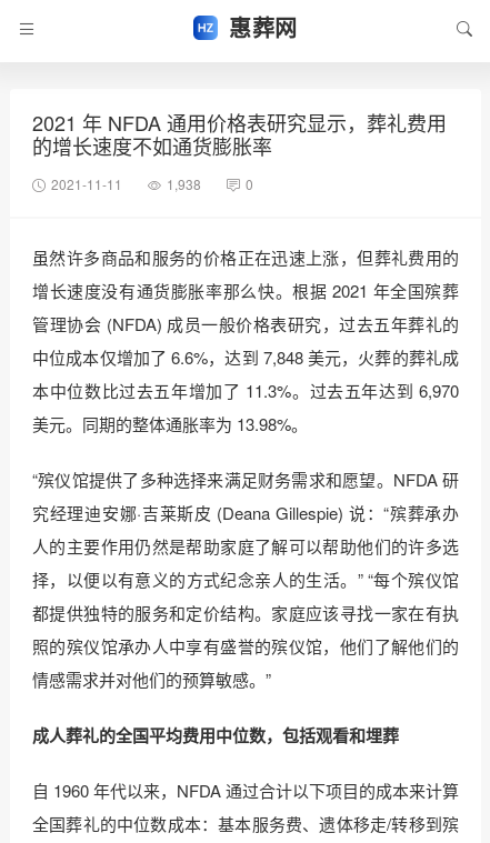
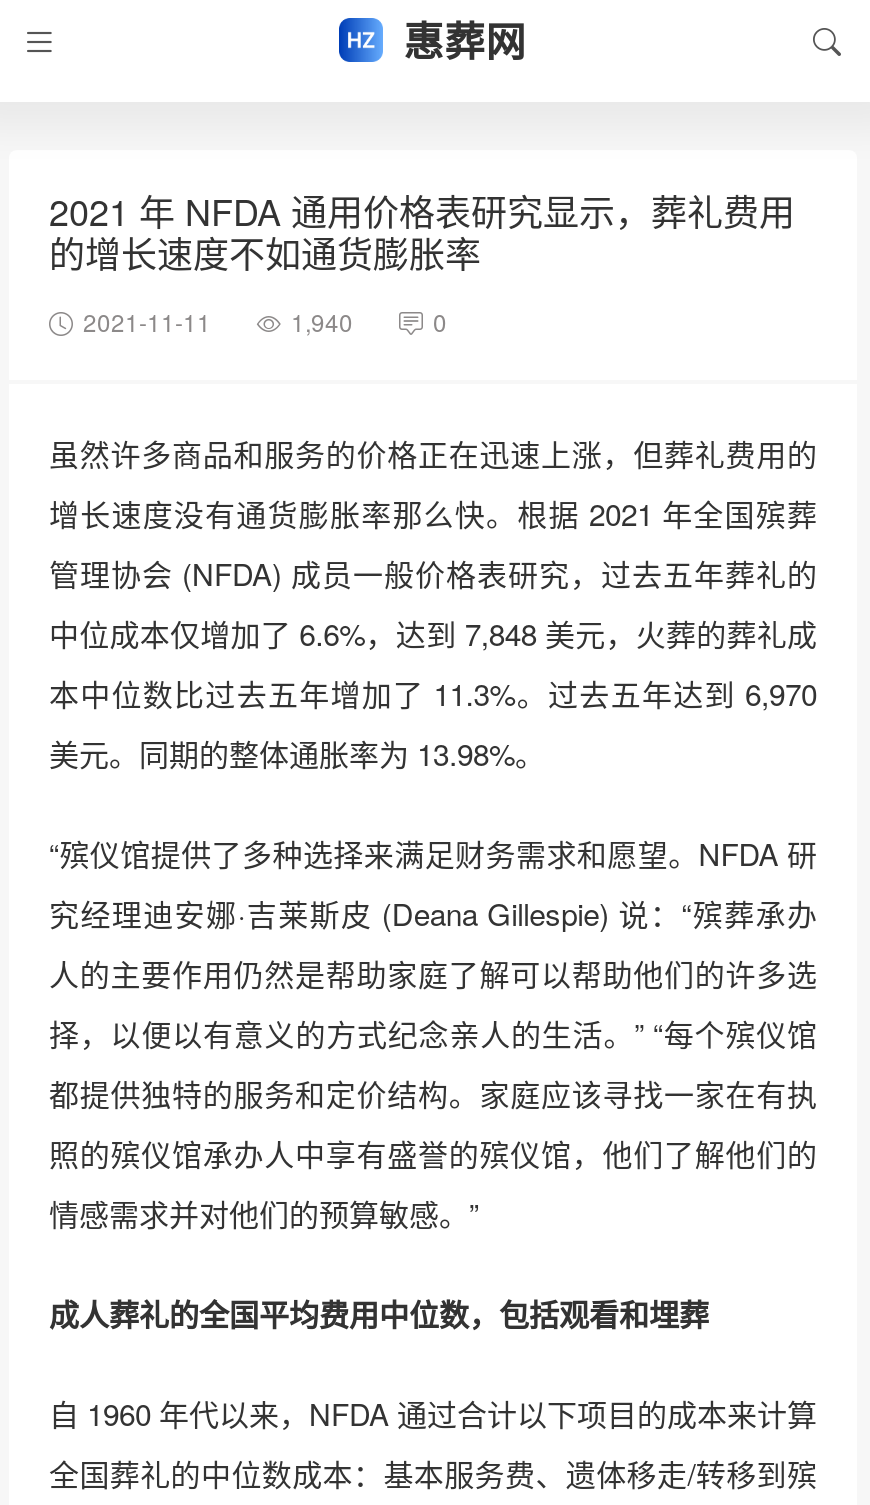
- 1,938
+ 1,940
